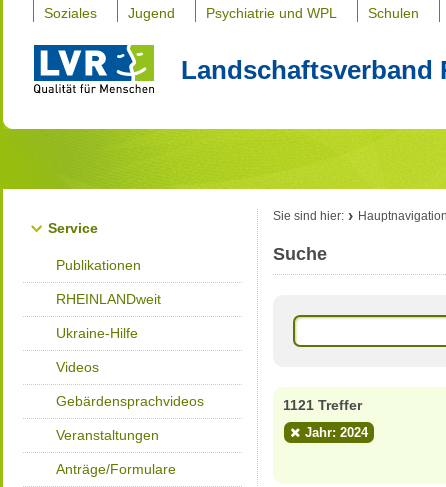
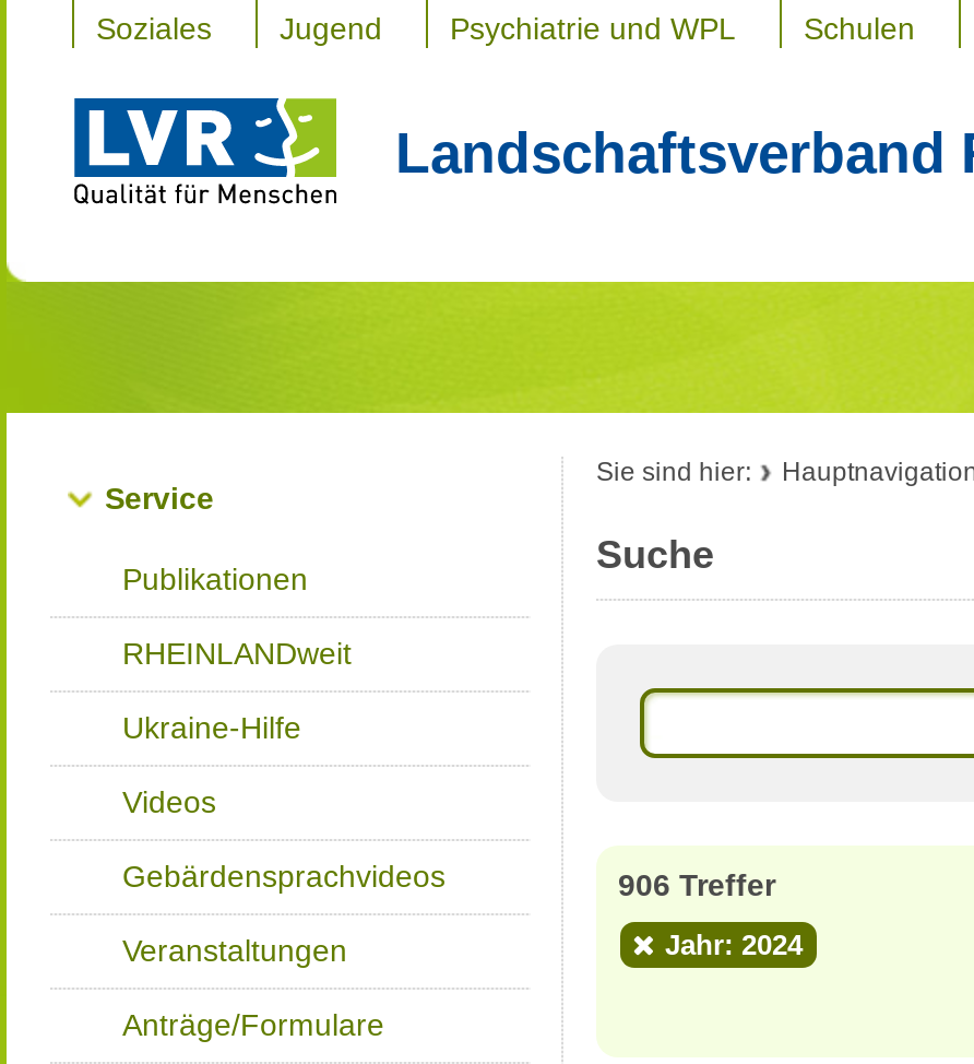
- 1121 Treffer
+ 906 Treffer
